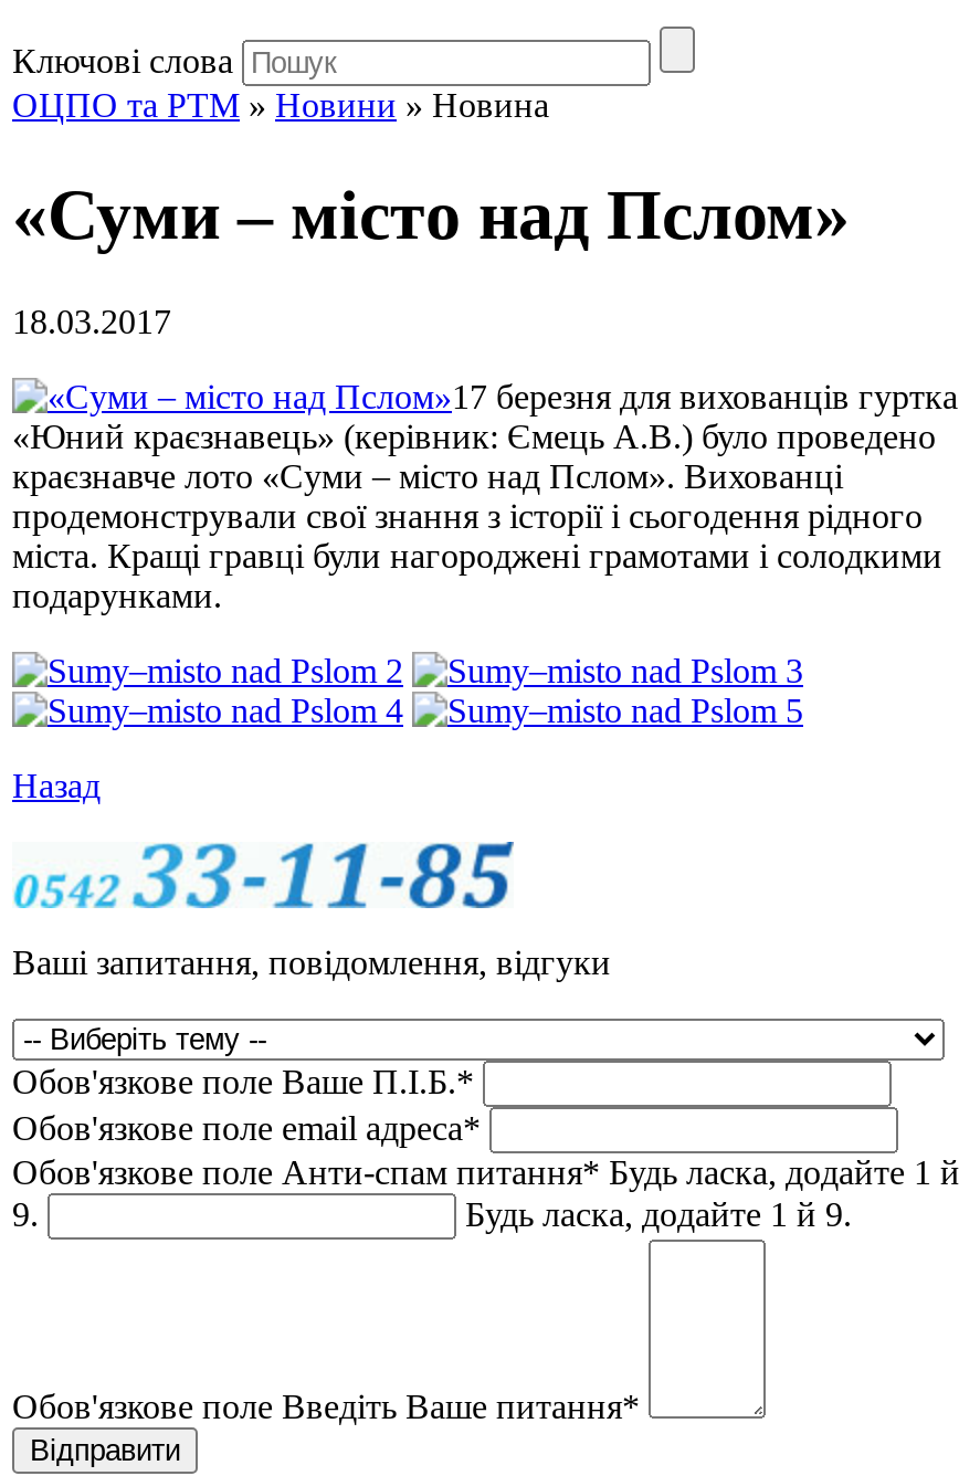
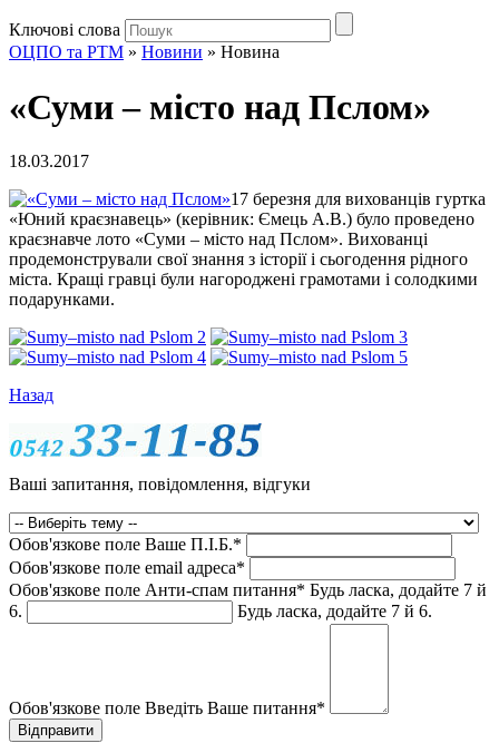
- Обов'язкове поле Анти-спам питання* Будь ласка, додайте 1 й
+ Обов'язкове поле Анти-спам питання* Будь ласка, додайте 7 й

- 9.
+ 6.

- Будь ласка, додайте 1 й 9.
+ Будь ласка, додайте 7 й 6.
